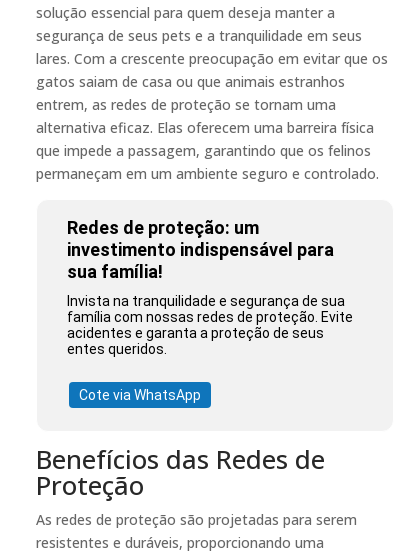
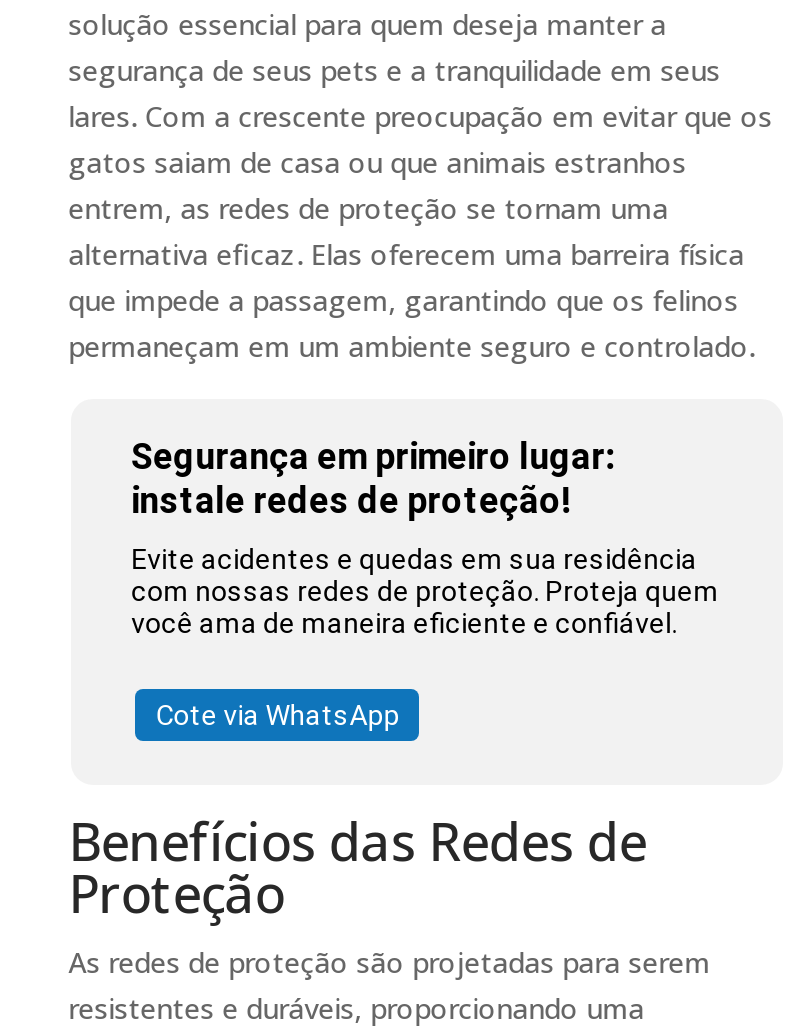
- Redes de proteção: um
- investimento indispensável para
- sua família!
+ Segurança em primeiro lugar:
+ instale redes de proteção!

- Invista na tranquilidade e segurança de sua
- família com nossas redes de proteção. Evite
- acidentes e garanta a proteção de seus
- entes queridos.
+ Evite acidentes e quedas em sua residência
+ com nossas redes de proteção. Proteja quem
+ você ama de maneira eficiente e confiável.
